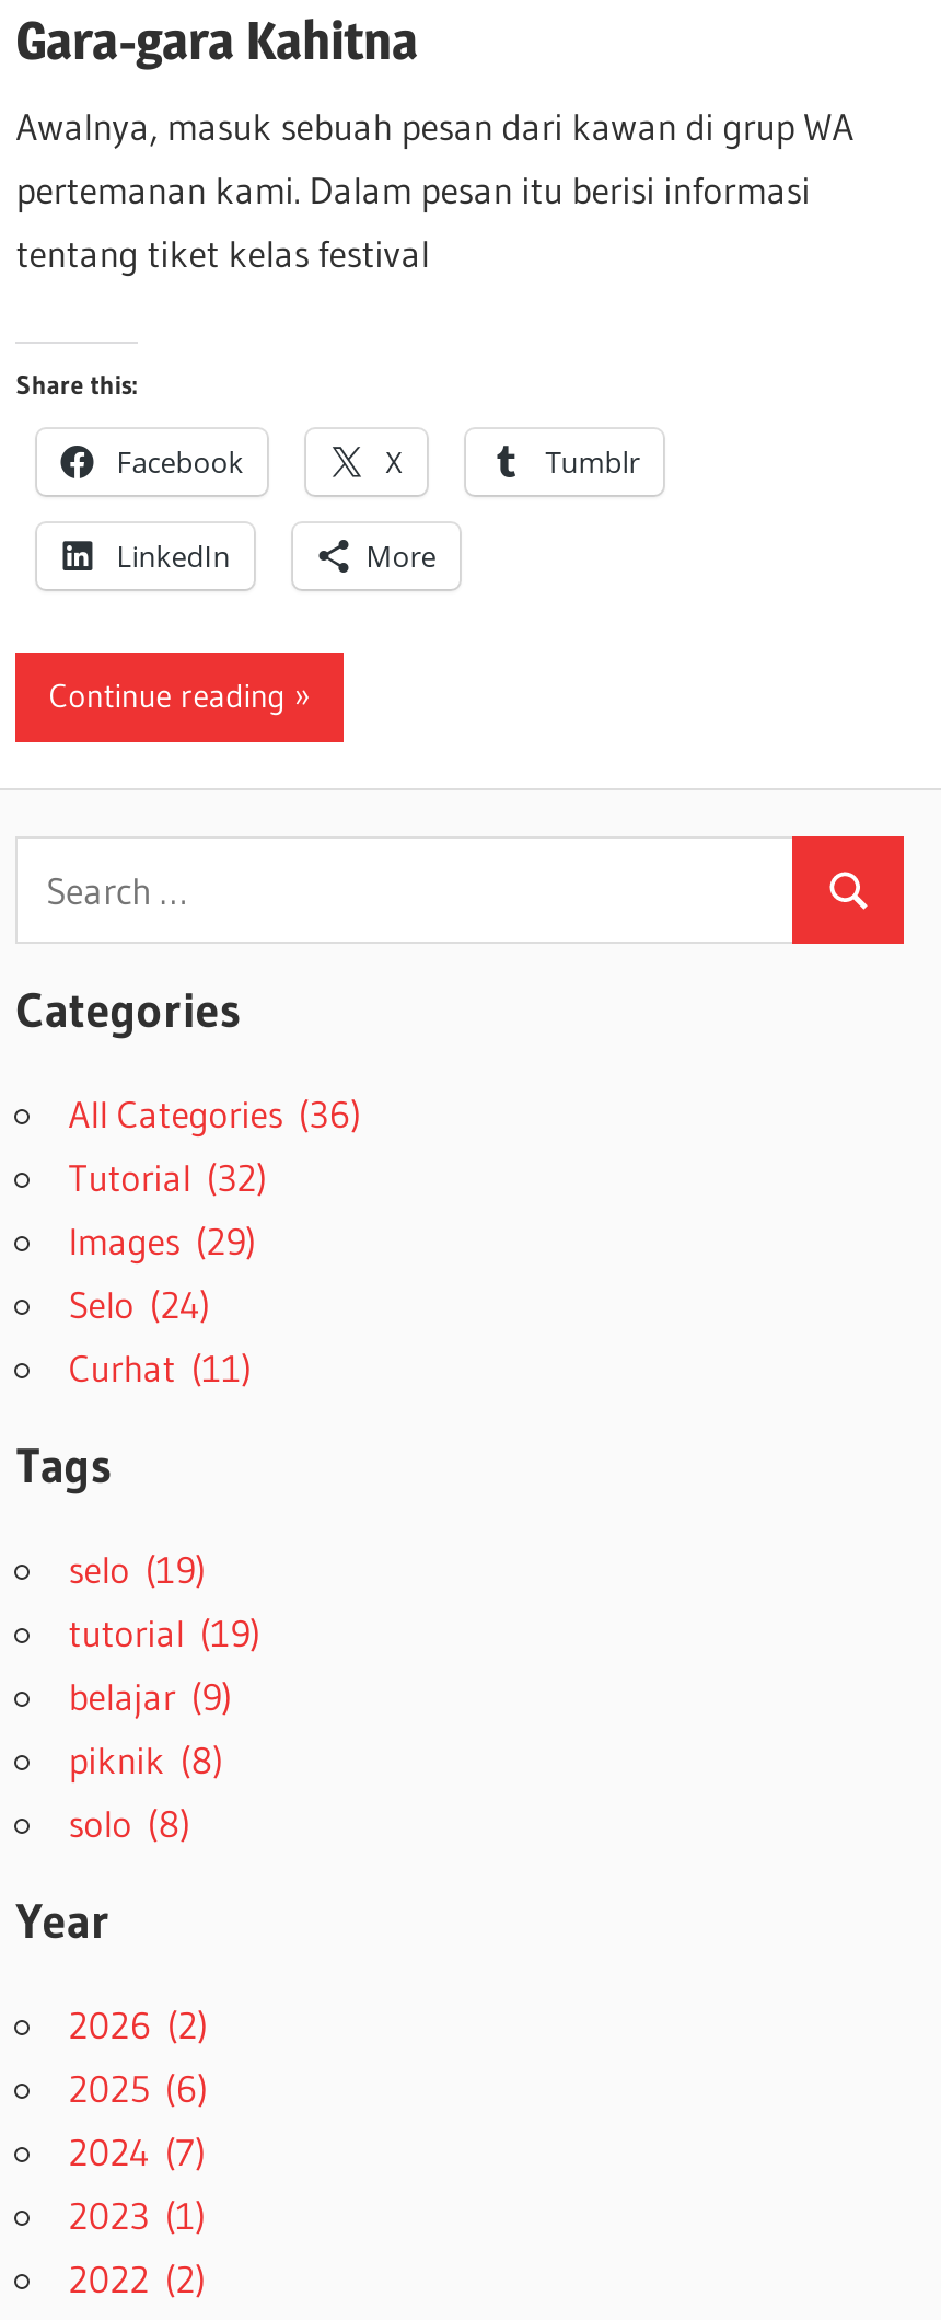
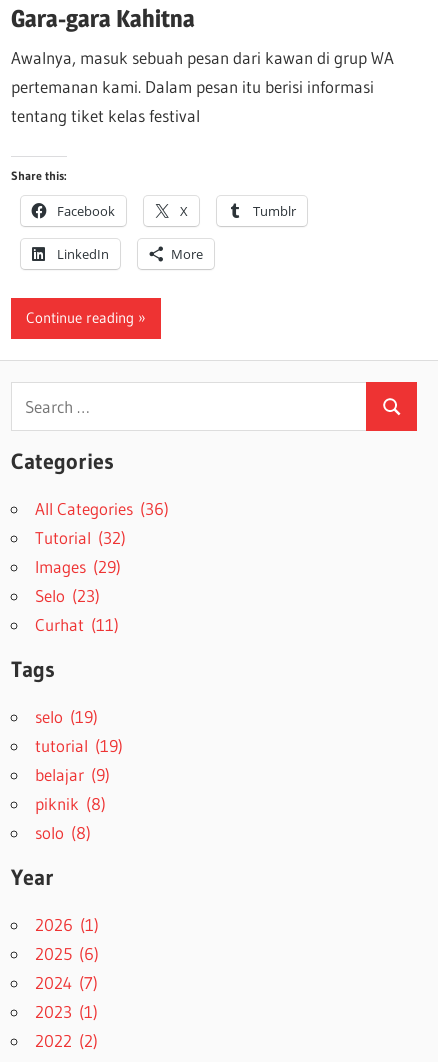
- Selo (24)
+ Selo (23)

- 2026 (2)
+ 2026 (1)
